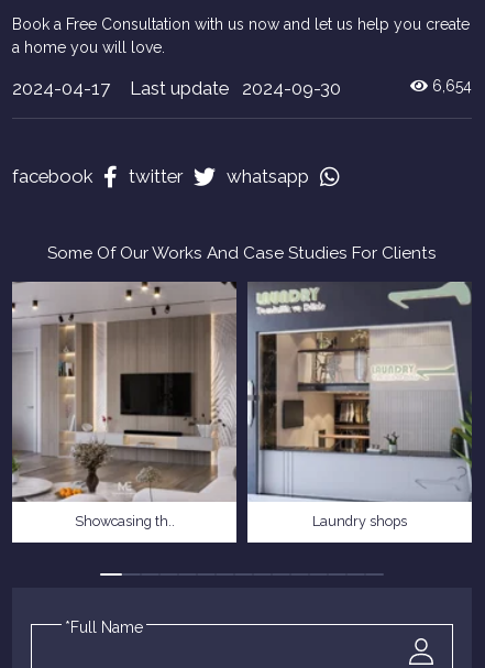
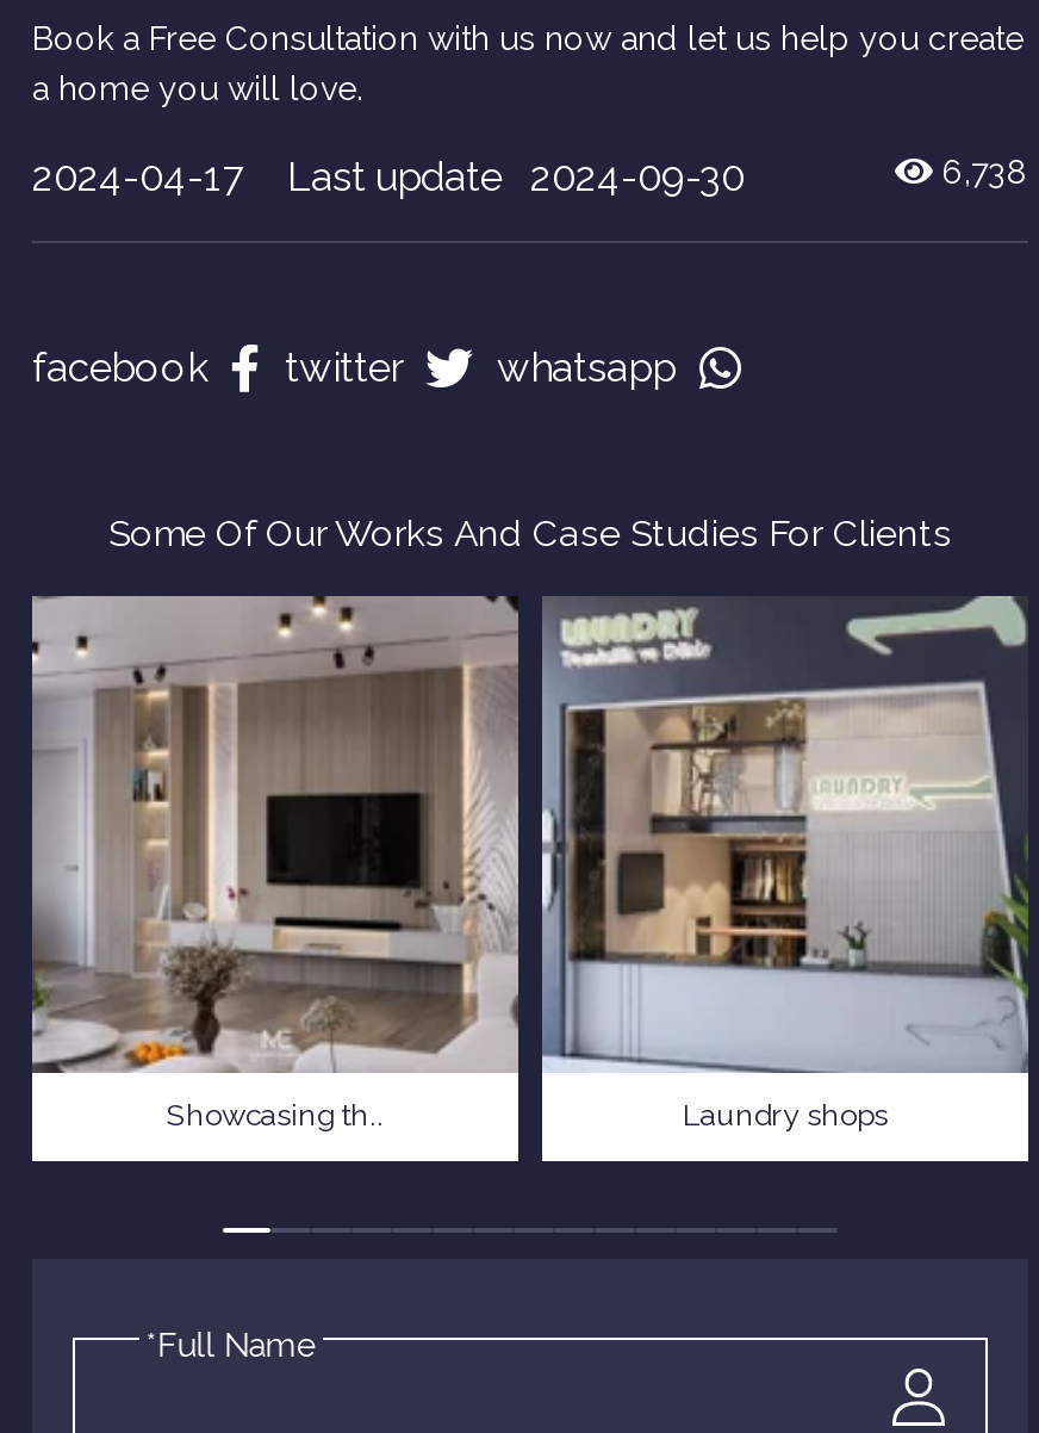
- 6,654
+ 6,738
